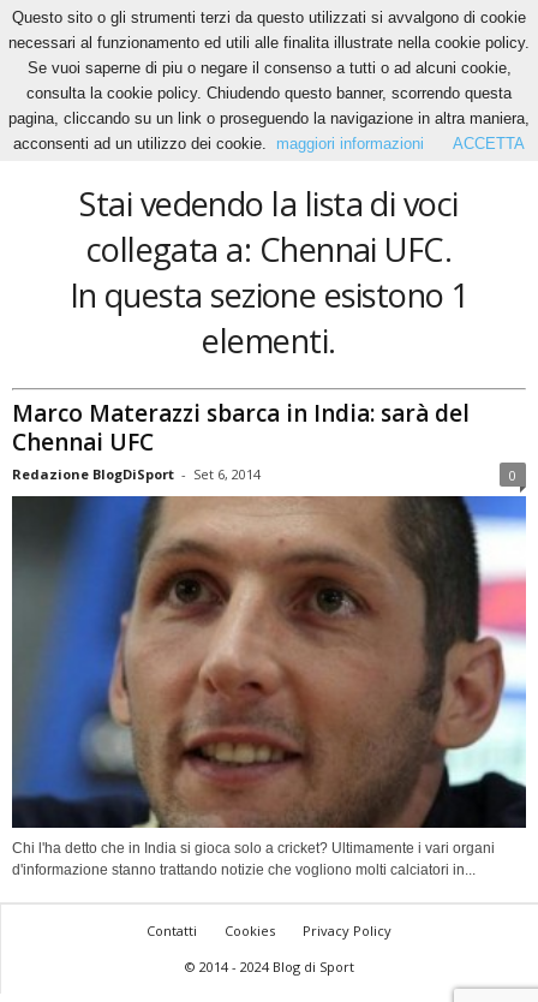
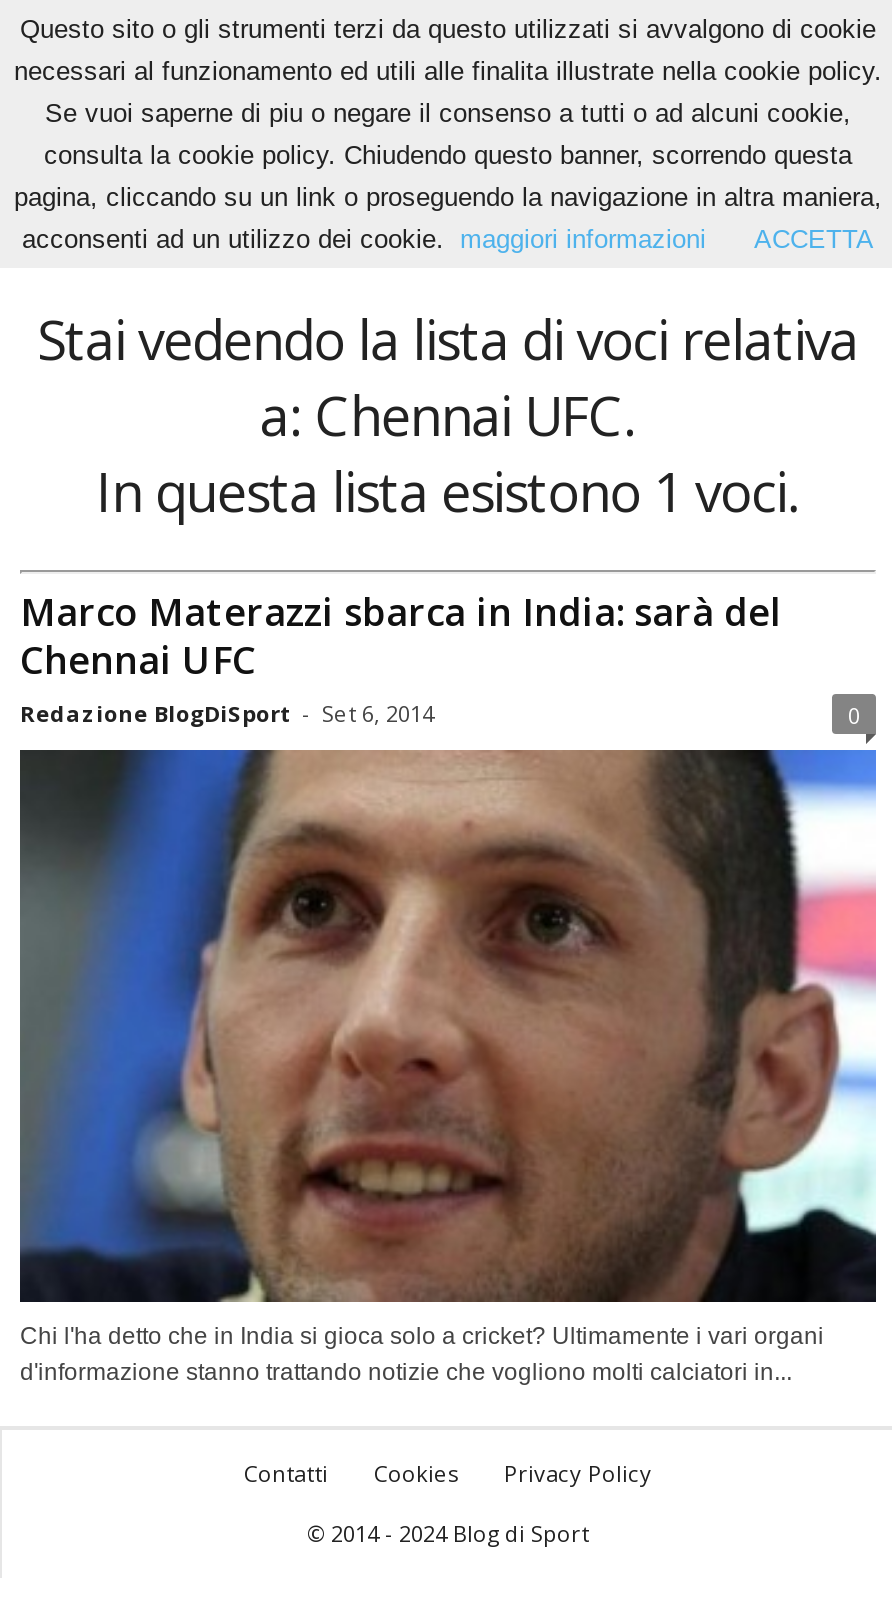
- Stai vedendo la lista di voci
- collegata a: Chennai UFC.
- In questa sezione esistono 1
- elementi.
+ Stai vedendo la lista di voci relativa
+ a: Chennai UFC.
+ In questa lista esistono 1 voci.
